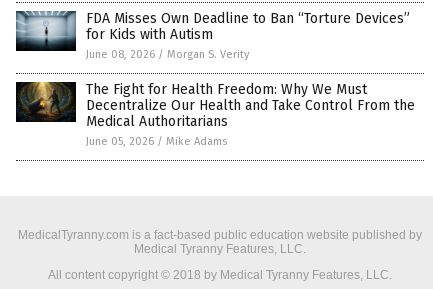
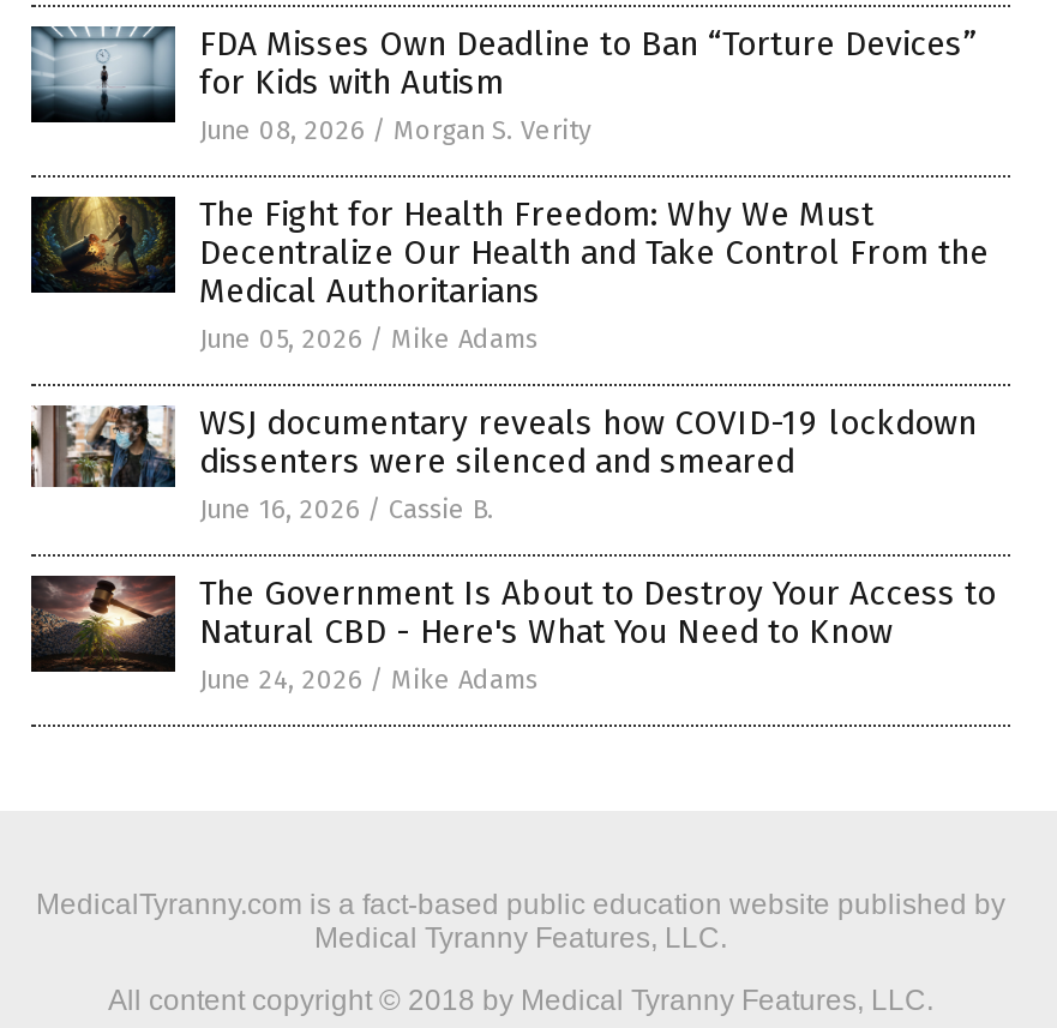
+ [image]
+ WSJ documentary reveals how COVID-19 lockdown
+ dissenters were silenced and smeared
+ June 16, 2026 / Cassie B.
+ The Government Is About to Destroy Your Access to
+ Natural CBD - Here's What You Need to Know
+ June 24, 2026 / Mike Adams

+ [image]
